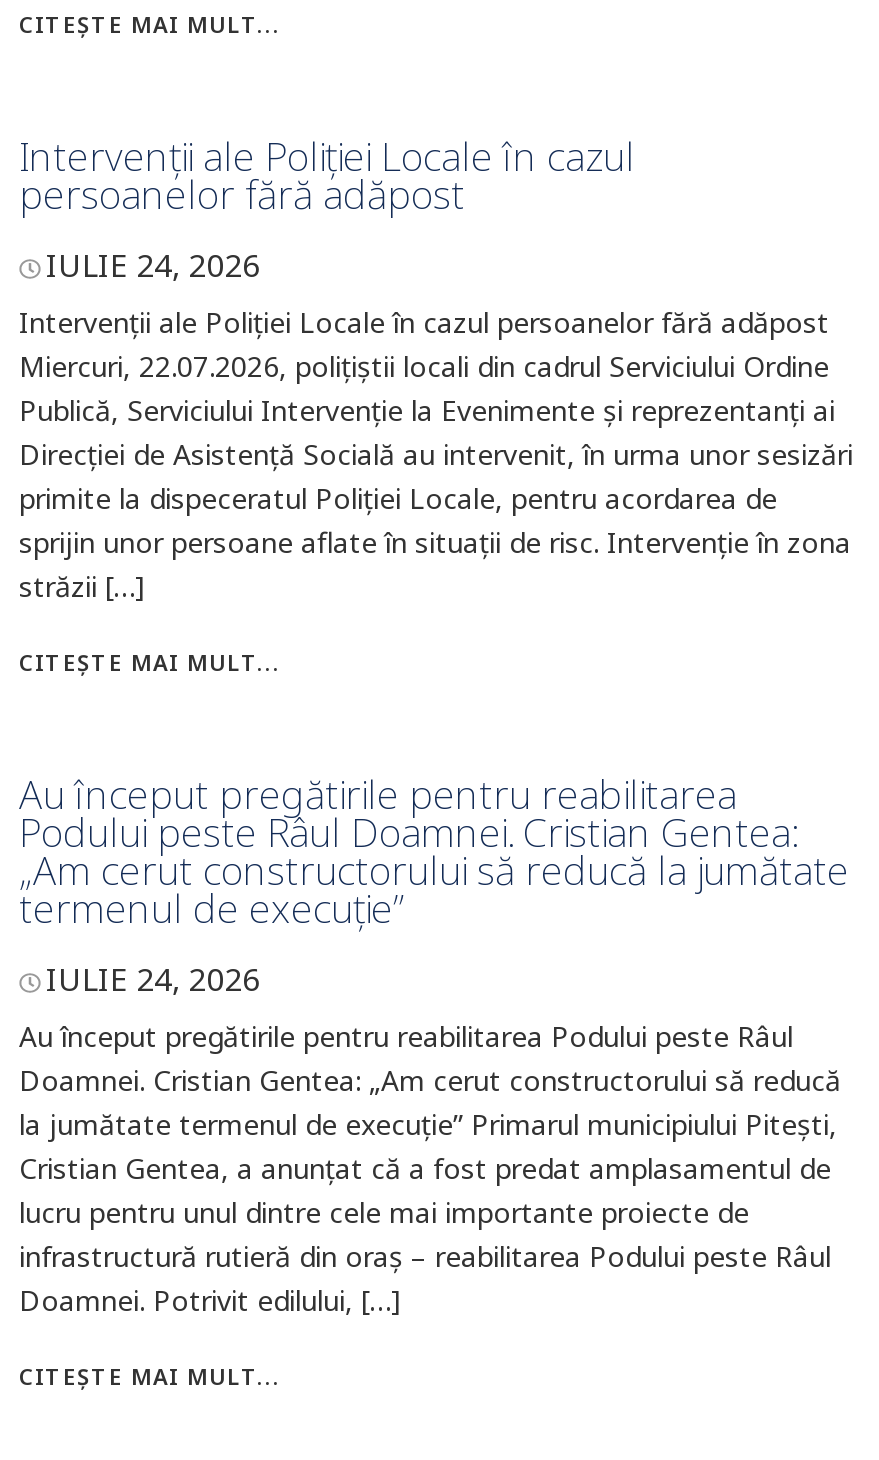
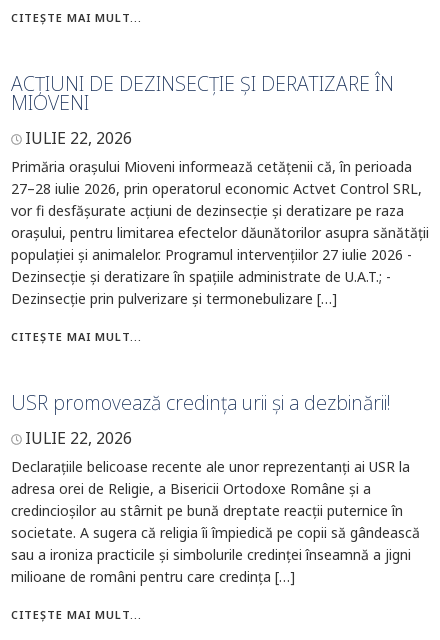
- Intervenții ale Poliției Locale în cazul
- persoanelor fără adăpost
- IULIE 24, 2026
- Intervenții ale Poliției Locale în cazul persoanelor fără adăpost
- Miercuri, 22.07.2026, polițiștii locali din cadrul Serviciului Ordine
- Publică, Serviciului Intervenție la Evenimente și reprezentanți ai
- Direcției de Asistență Socială au intervenit, în urma unor sesizări
- primite la dispeceratul Poliției Locale, pentru acordarea de
- sprijin unor persoane aflate în situații de risc. Intervenție în zona
- străzii […]
+ ACȚIUNI DE DEZINSECȚIE ȘI DERATIZARE ÎN
+ MIOVENI
+ IULIE 22, 2026
+ Primăria orașului Mioveni informează cetățenii că, în perioada
+ 27–28 iulie 2026, prin operatorul economic Actvet Control SRL,
+ vor fi desfășurate acțiuni de dezinsecție și deratizare pe raza
+ orașului, pentru limitarea efectelor dăunătorilor asupra sănătății
+ populației și animalelor. Programul intervențiilor 27 iulie 2026 -
+ Dezinsecție și deratizare în spațiile administrate de U.A.T.; -
+ Dezinsecție prin pulverizare și termonebulizare […]

- Au început pregătirile pentru reabilitarea
- Podului peste Râul Doamnei. Cristian Gentea:
- „Am cerut constructorului să reducă la jumătate
- termenul de execuție”
- IULIE 24, 2026
- Au început pregătirile pentru reabilitarea Podului peste Râul
- Doamnei. Cristian Gentea: „Am cerut constructorului să reducă
- la jumătate termenul de execuție” Primarul municipiului Pitești,
- Cristian Gentea, a anunțat că a fost predat amplasamentul de
- lucru pentru unul dintre cele mai importante proiecte de
- infrastructură rutieră din oraș – reabilitarea Podului peste Râul
- Doamnei. Potrivit edilului, […]
+ USR promovează credința urii și a dezbinării!
+ IULIE 22, 2026
+ Declarațiile belicoase recente ale unor reprezentanți ai USR la
+ adresa orei de Religie, a Bisericii Ortodoxe Române și a
+ credincioșilor au stârnit pe bună dreptate reacții puternice în
+ societate. A sugera că religia îi împiedică pe copii să gândească
+ sau a ironiza practicile și simbolurile credinței înseamnă a jigni
+ milioane de români pentru care credința […]
